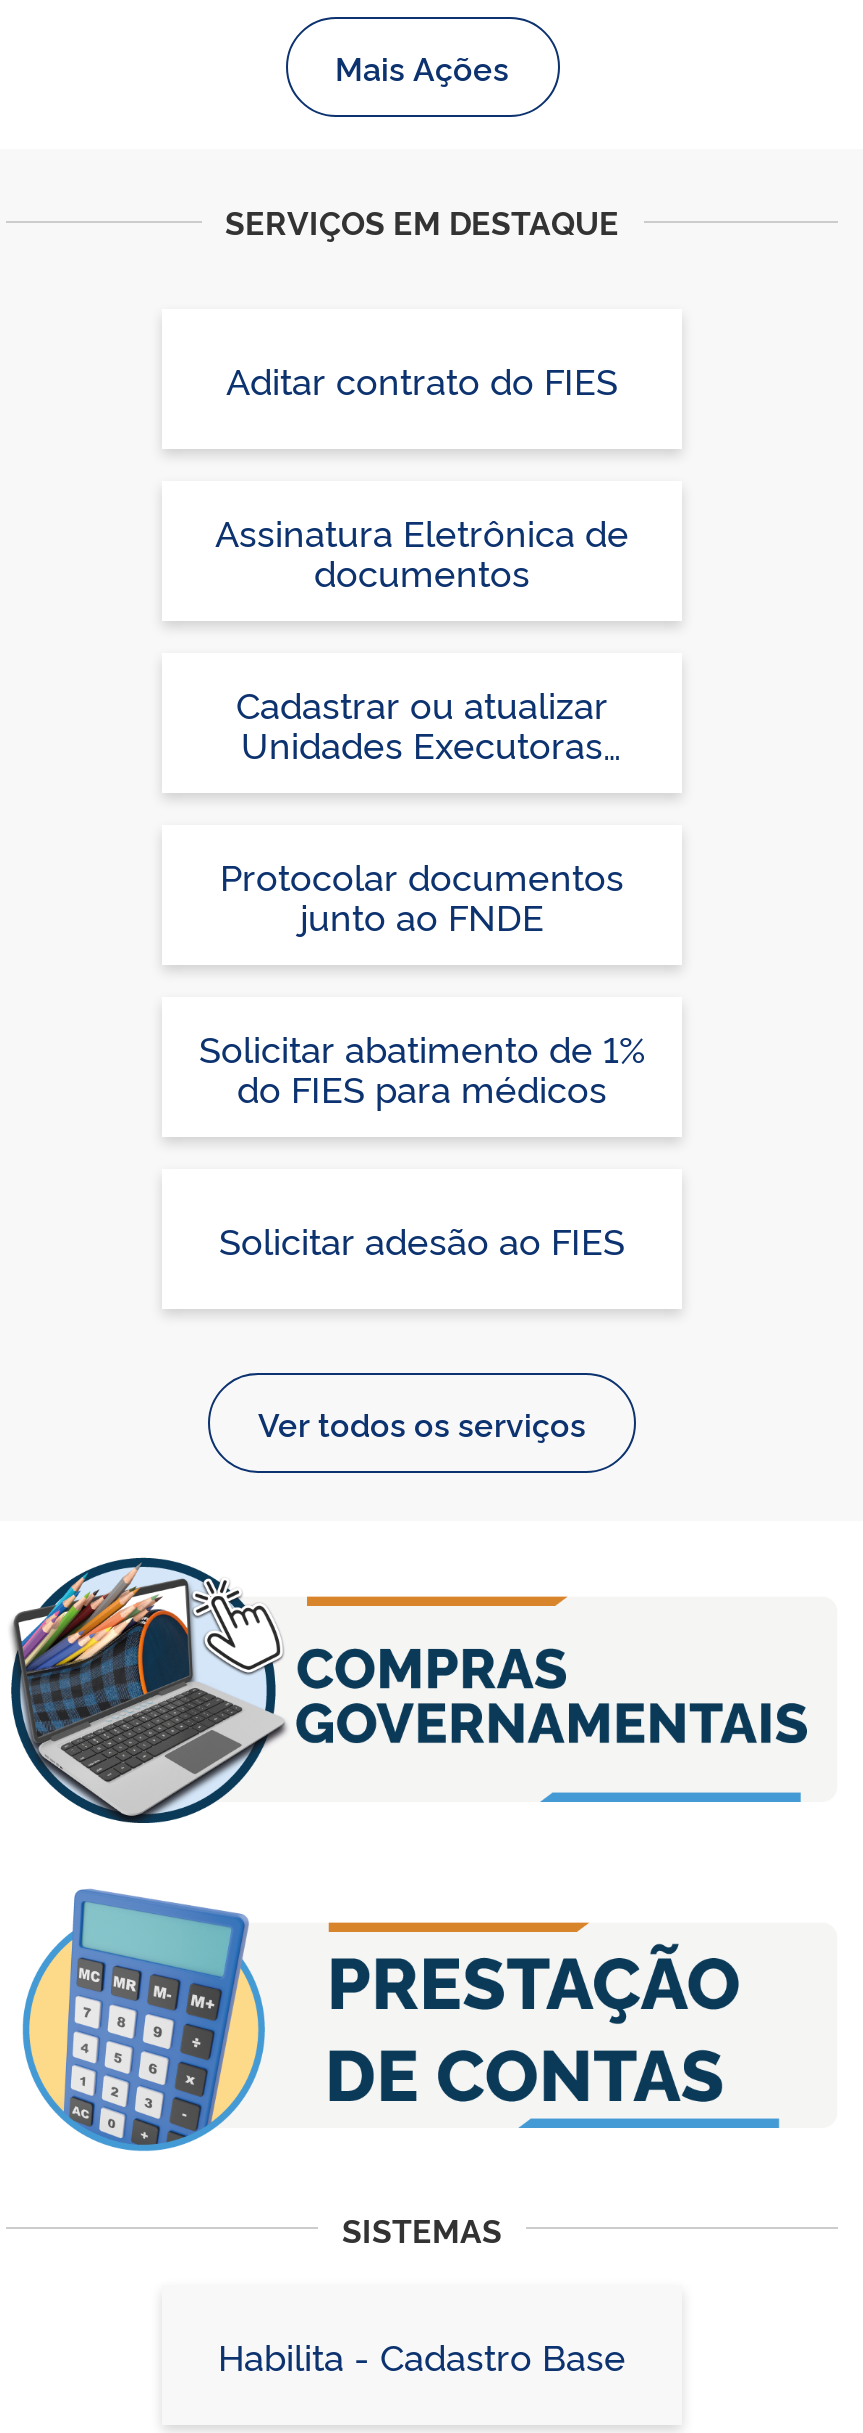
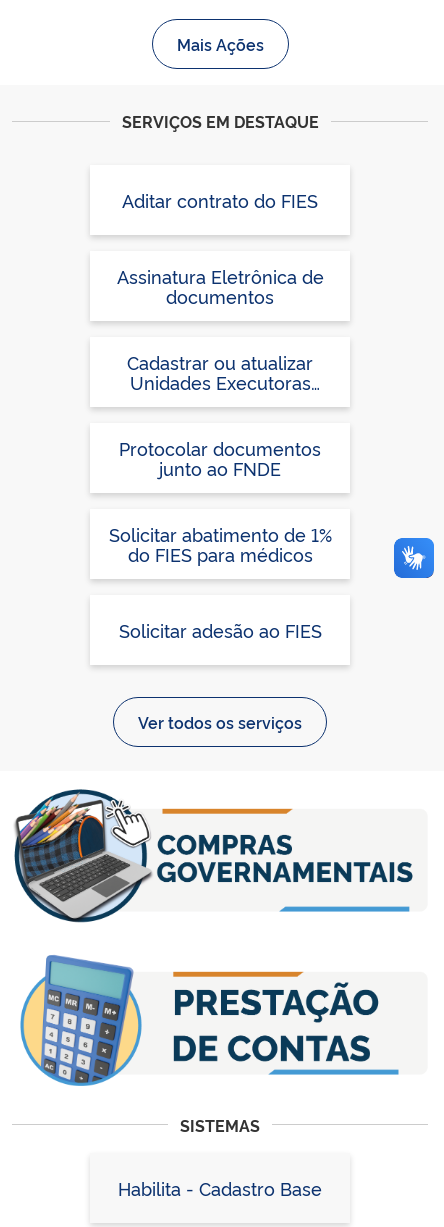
+ [image]
